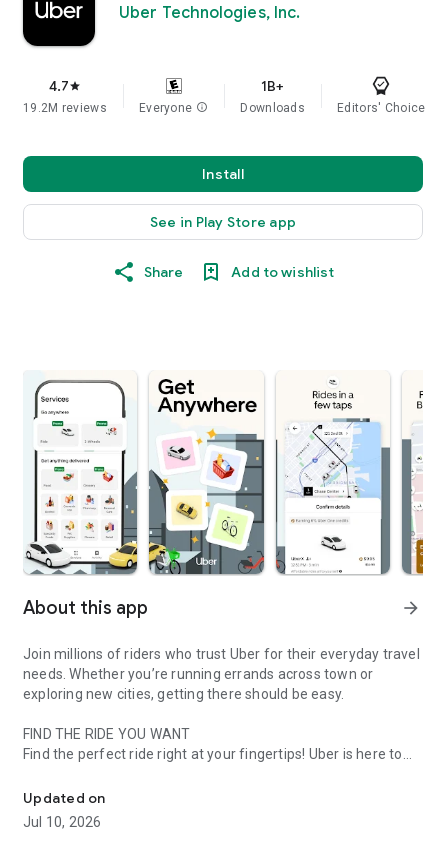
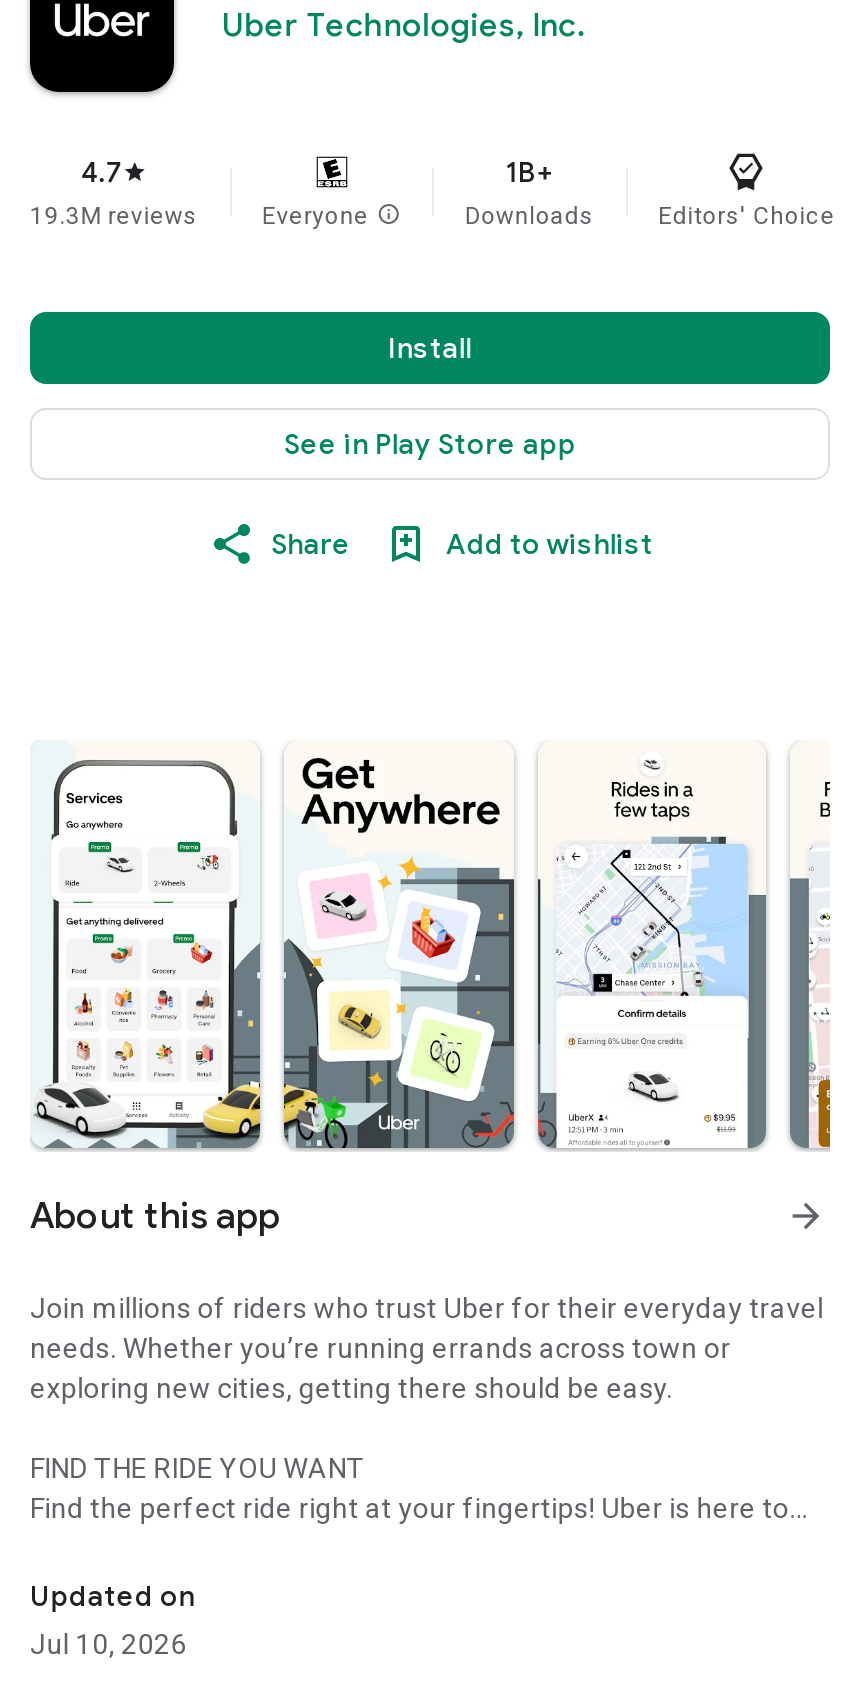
- 19.2M reviews
+ 19.3M reviews
